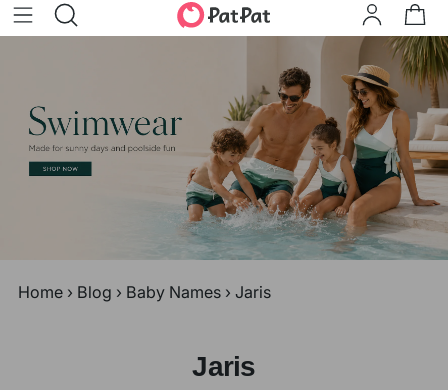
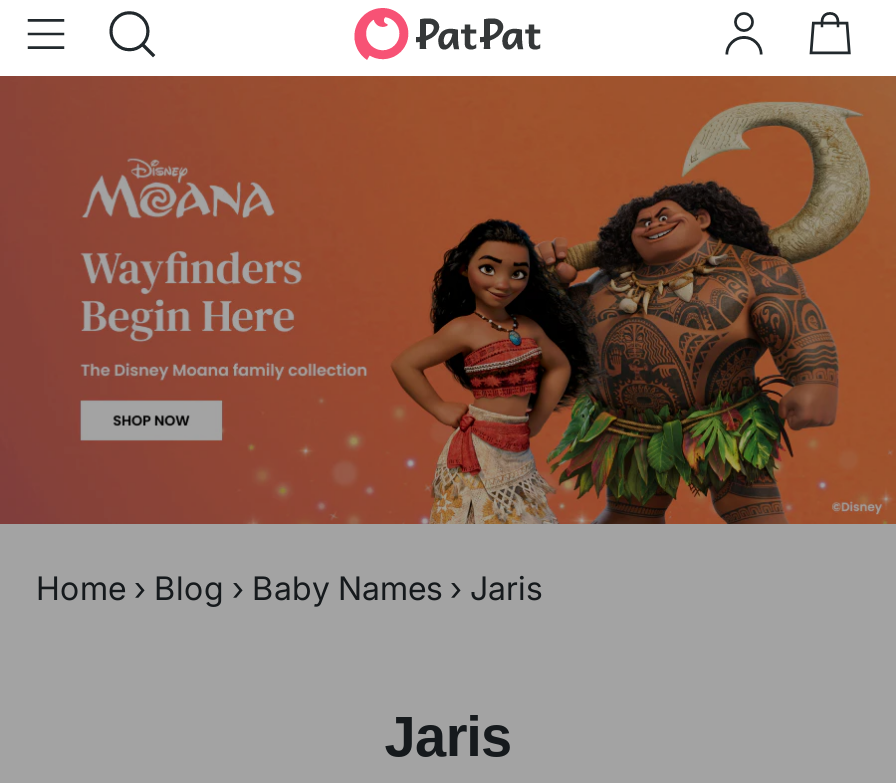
- [image]
+ [image]
